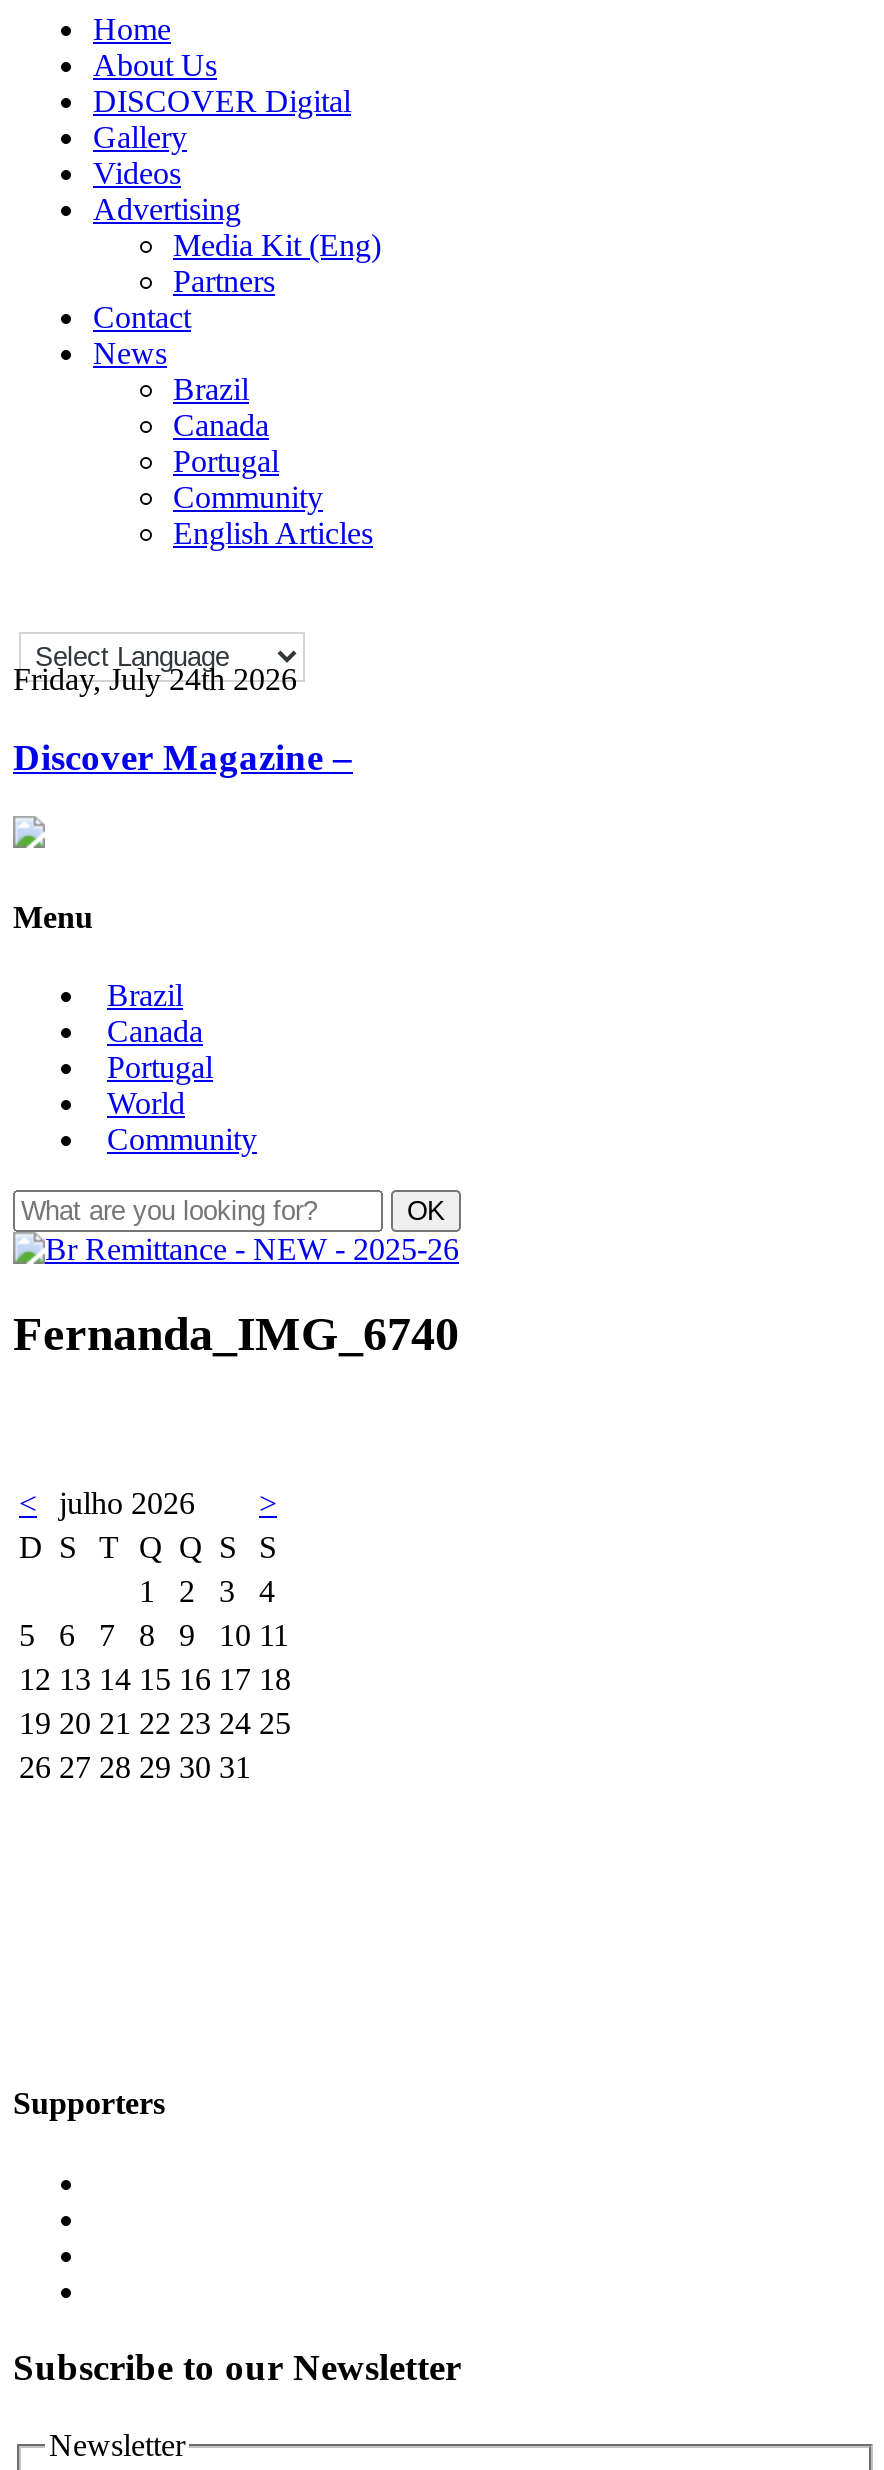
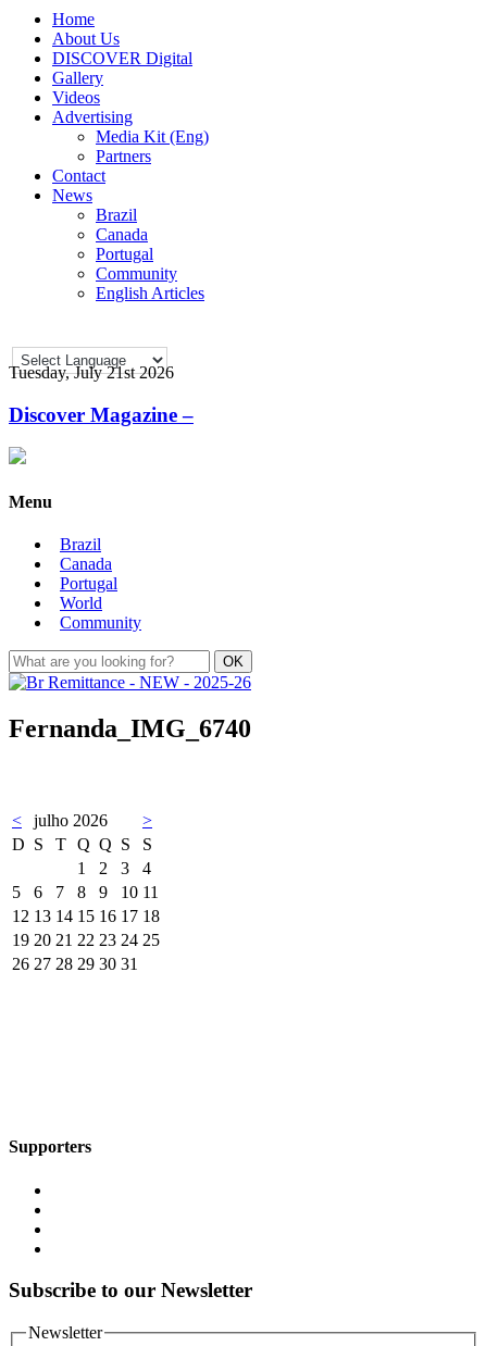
- Friday, July 24th 2026
+ Tuesday, July 21st 2026
